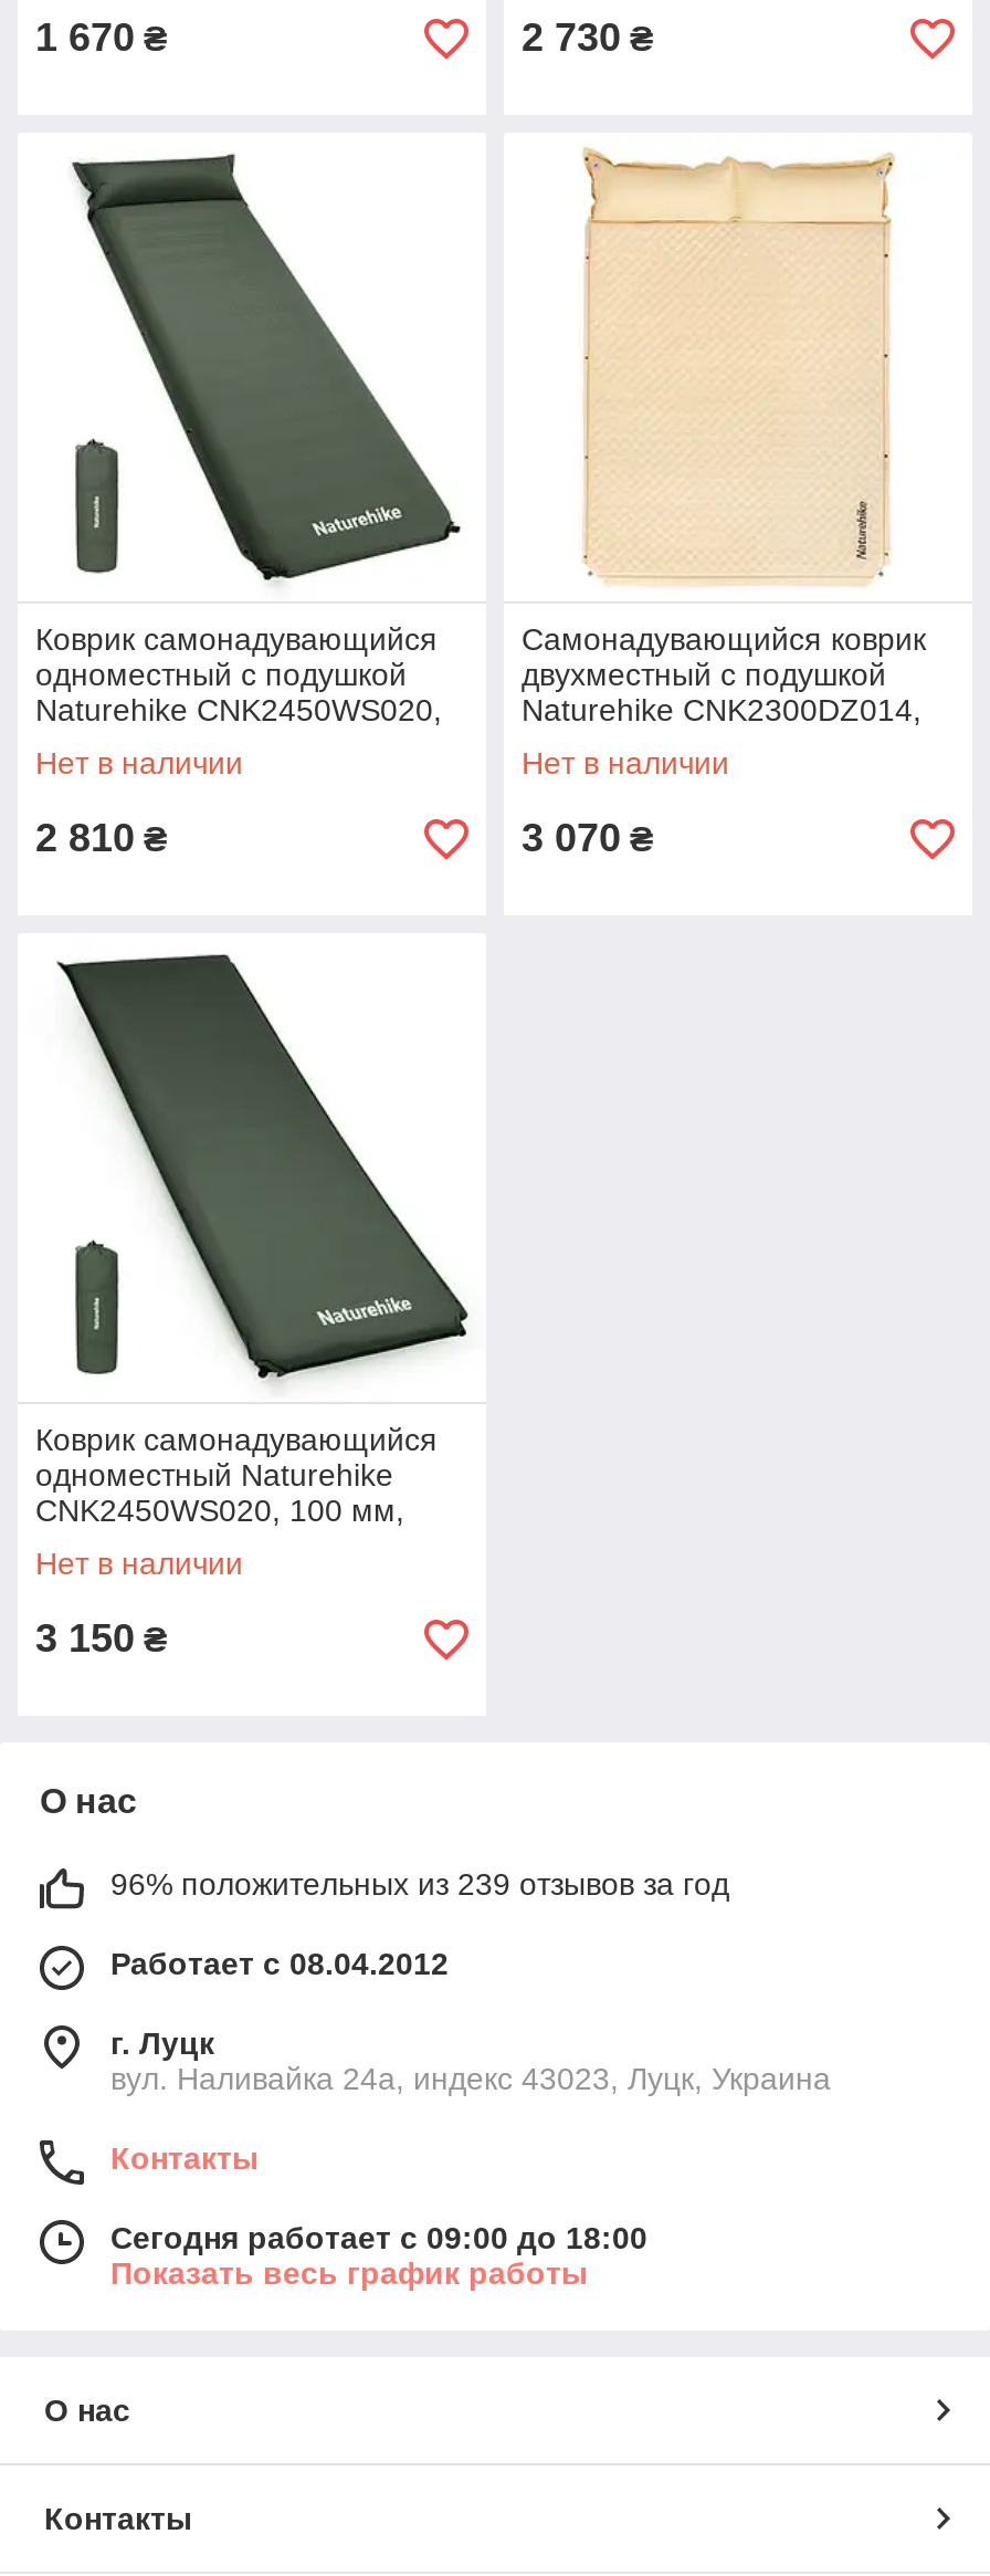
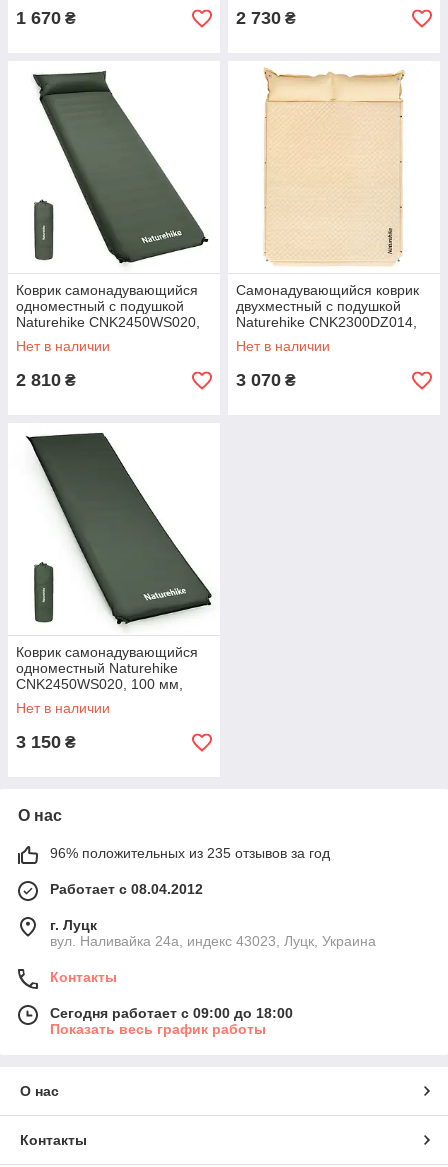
- 96% положительных из 239 отзывов за год
+ 96% положительных из 235 отзывов за год
